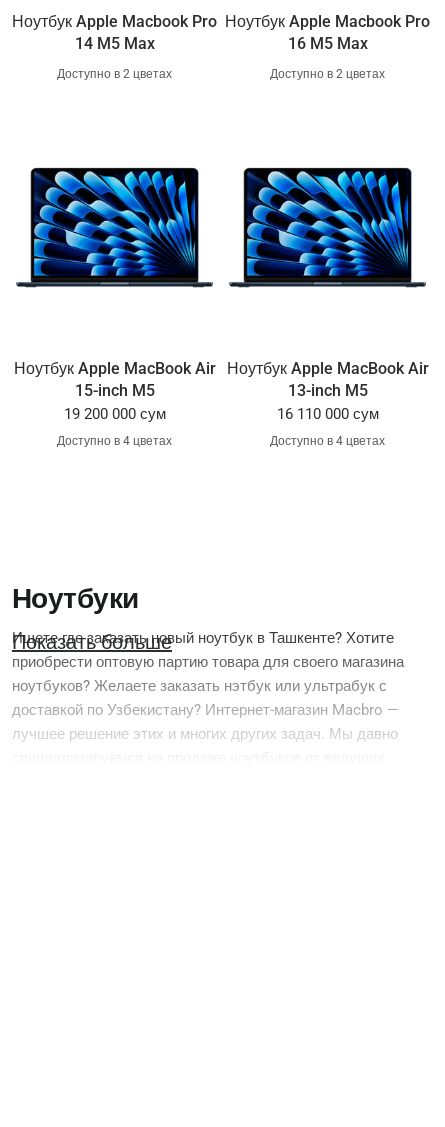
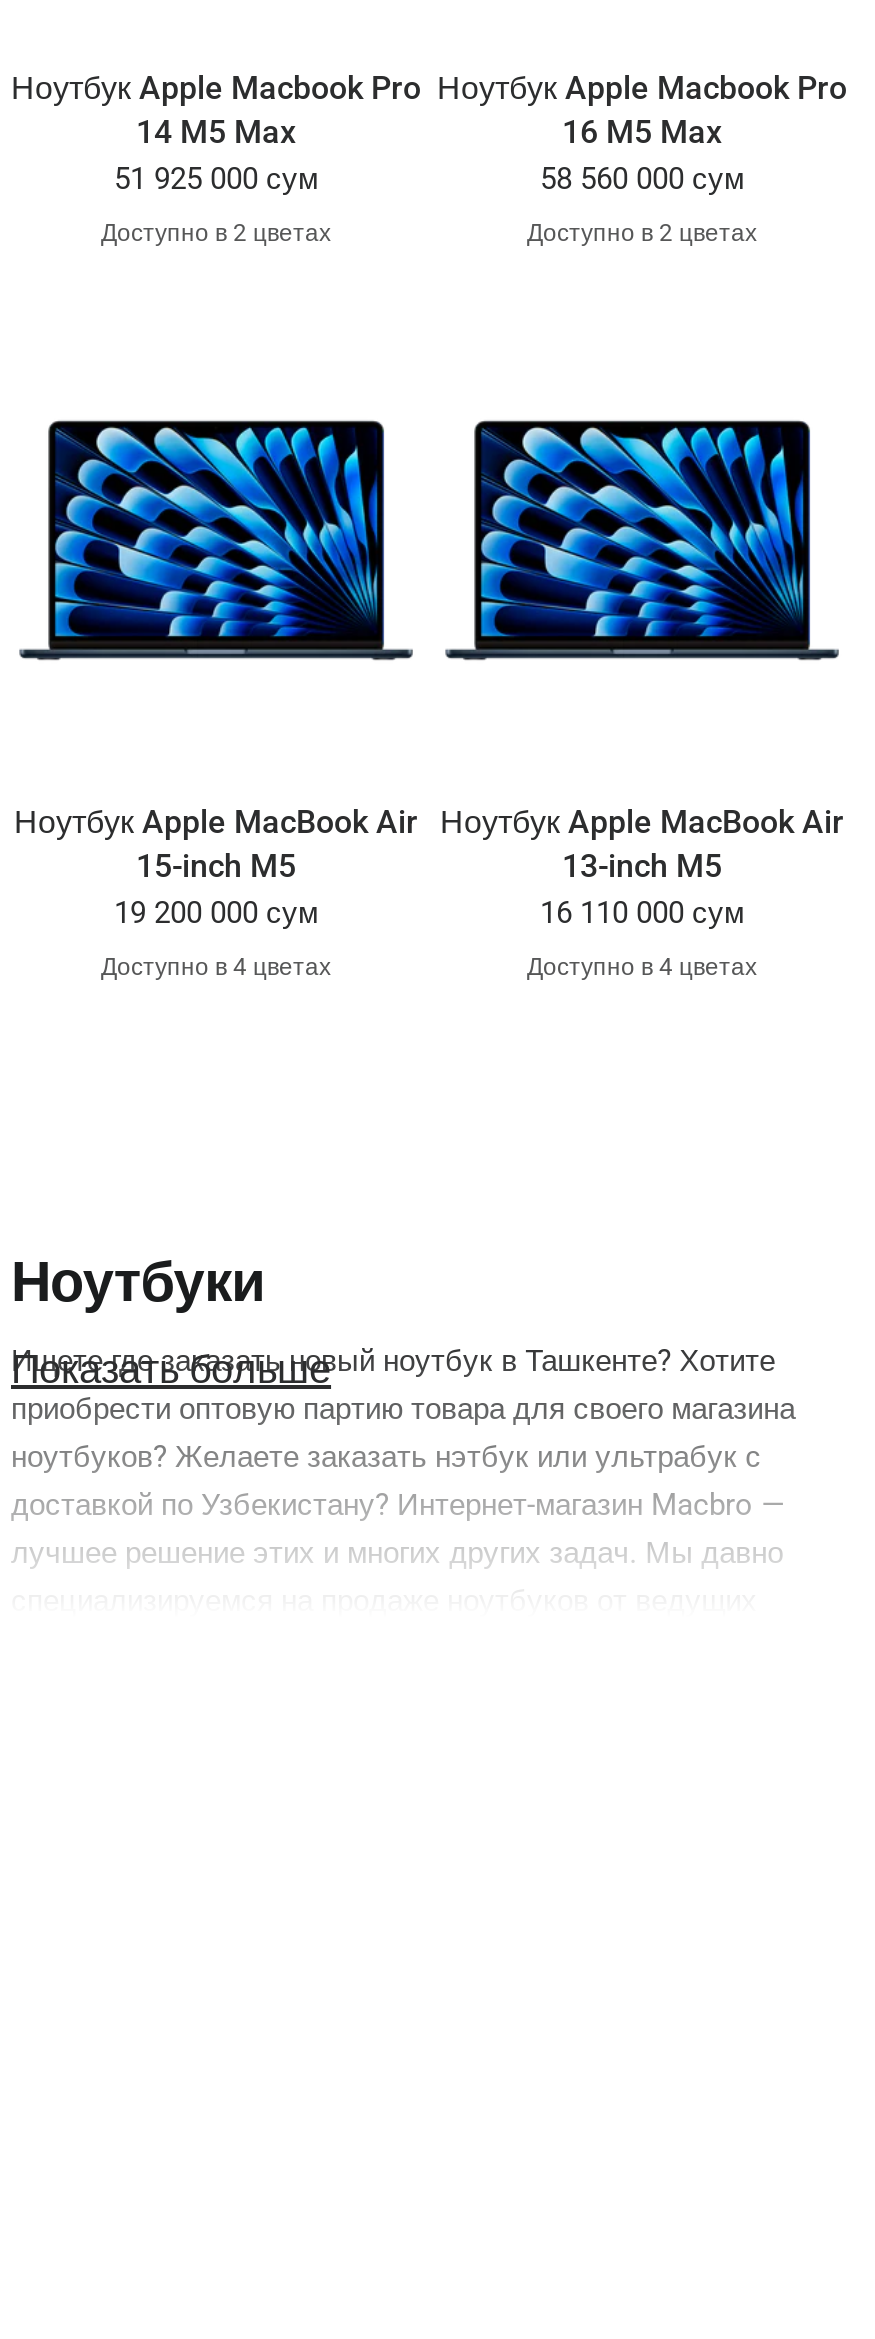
+ 51 925 000 сум

+ 58 560 000 сум
